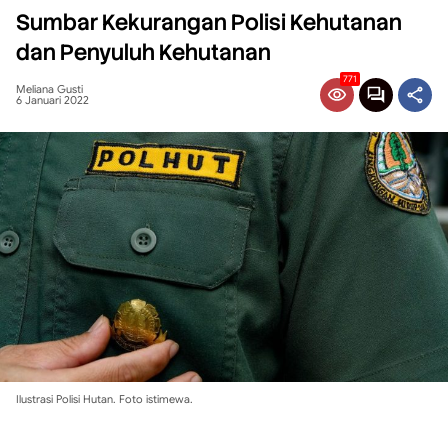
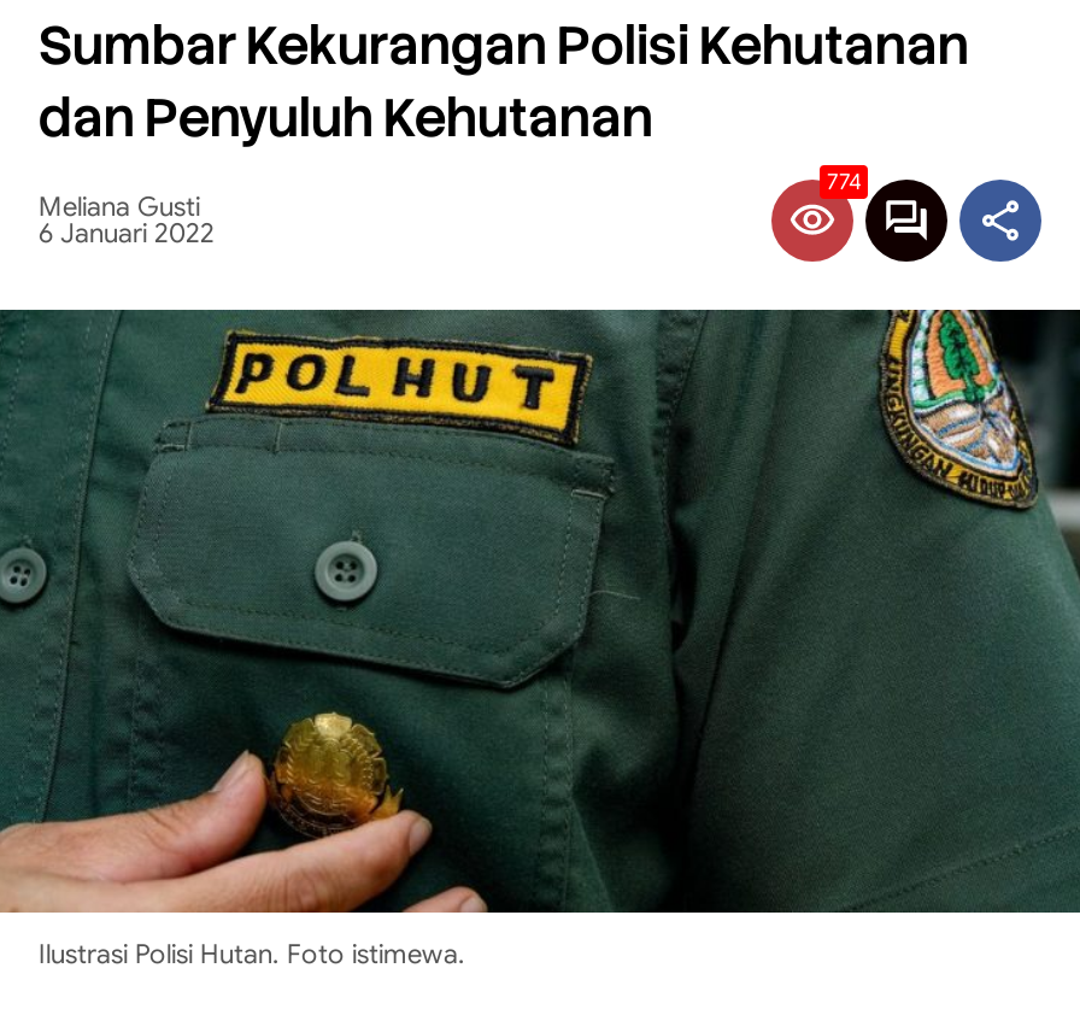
- 771
+ 774
